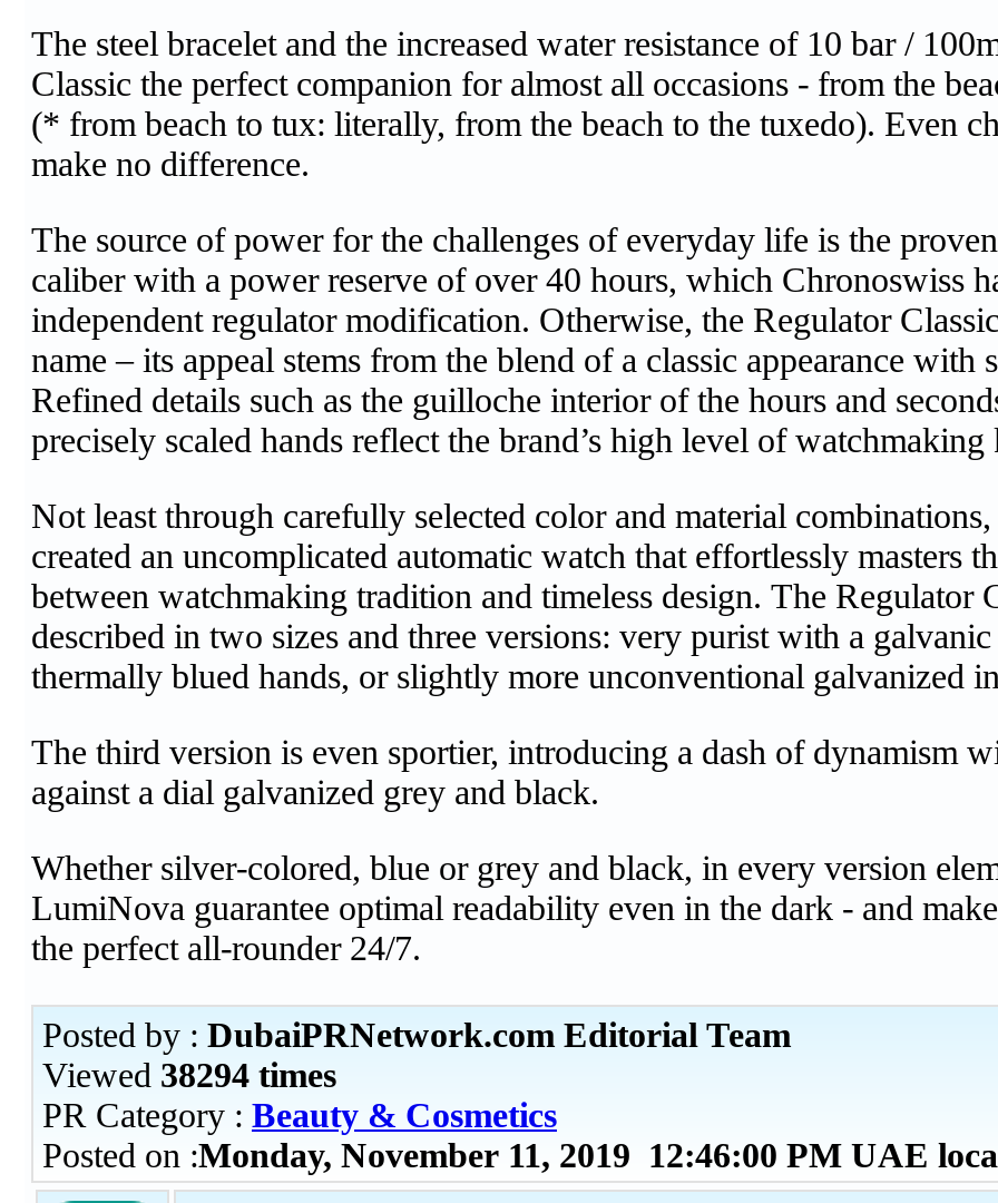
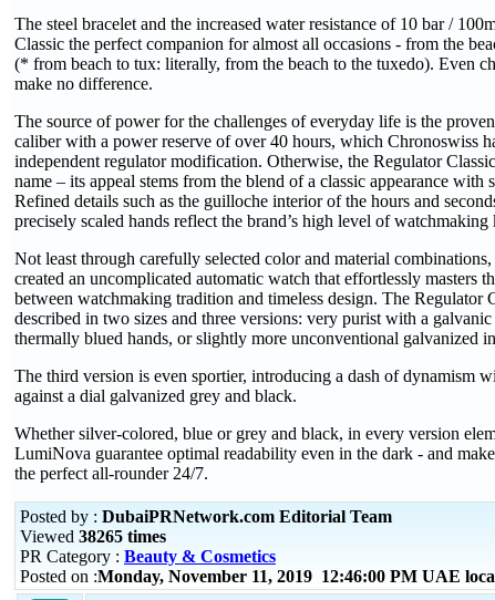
- Viewed 38294 times
+ Viewed 38265 times
